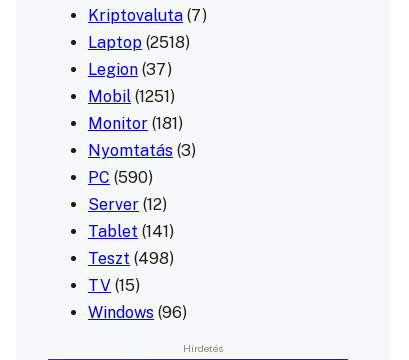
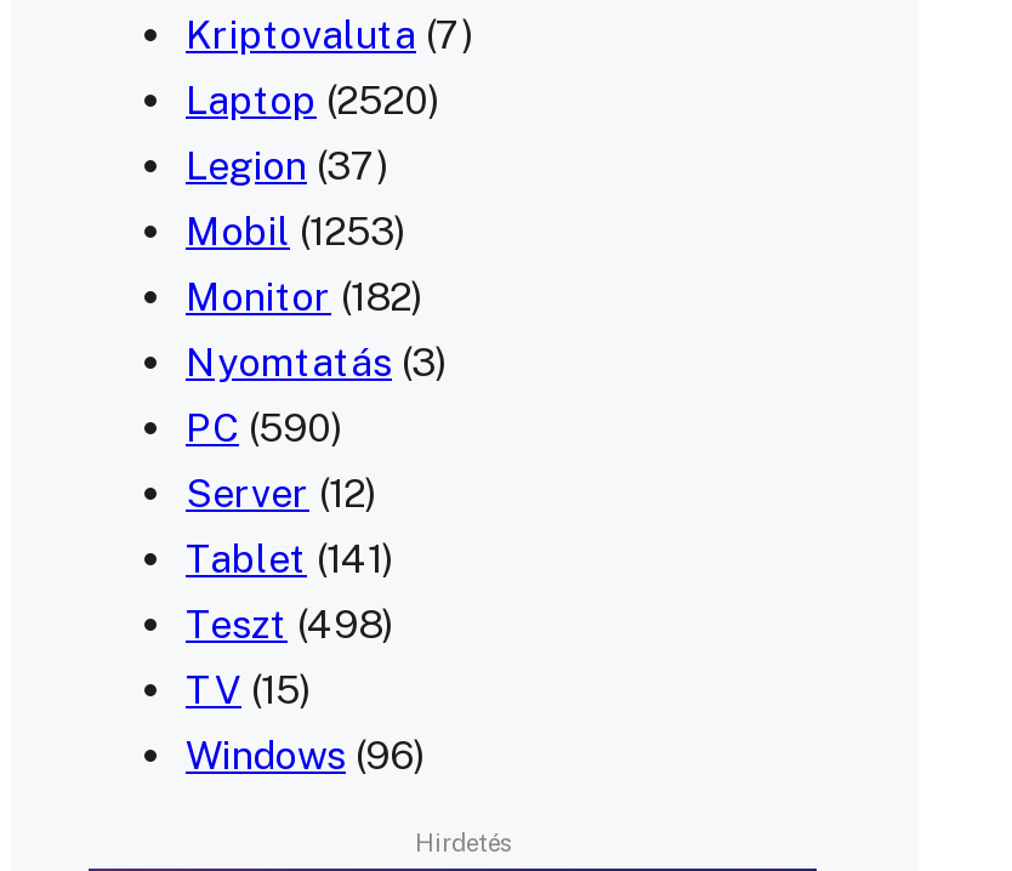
- Laptop (2518)
+ Laptop (2520)

- Mobil (1251)
+ Mobil (1253)

- Monitor (181)
+ Monitor (182)
